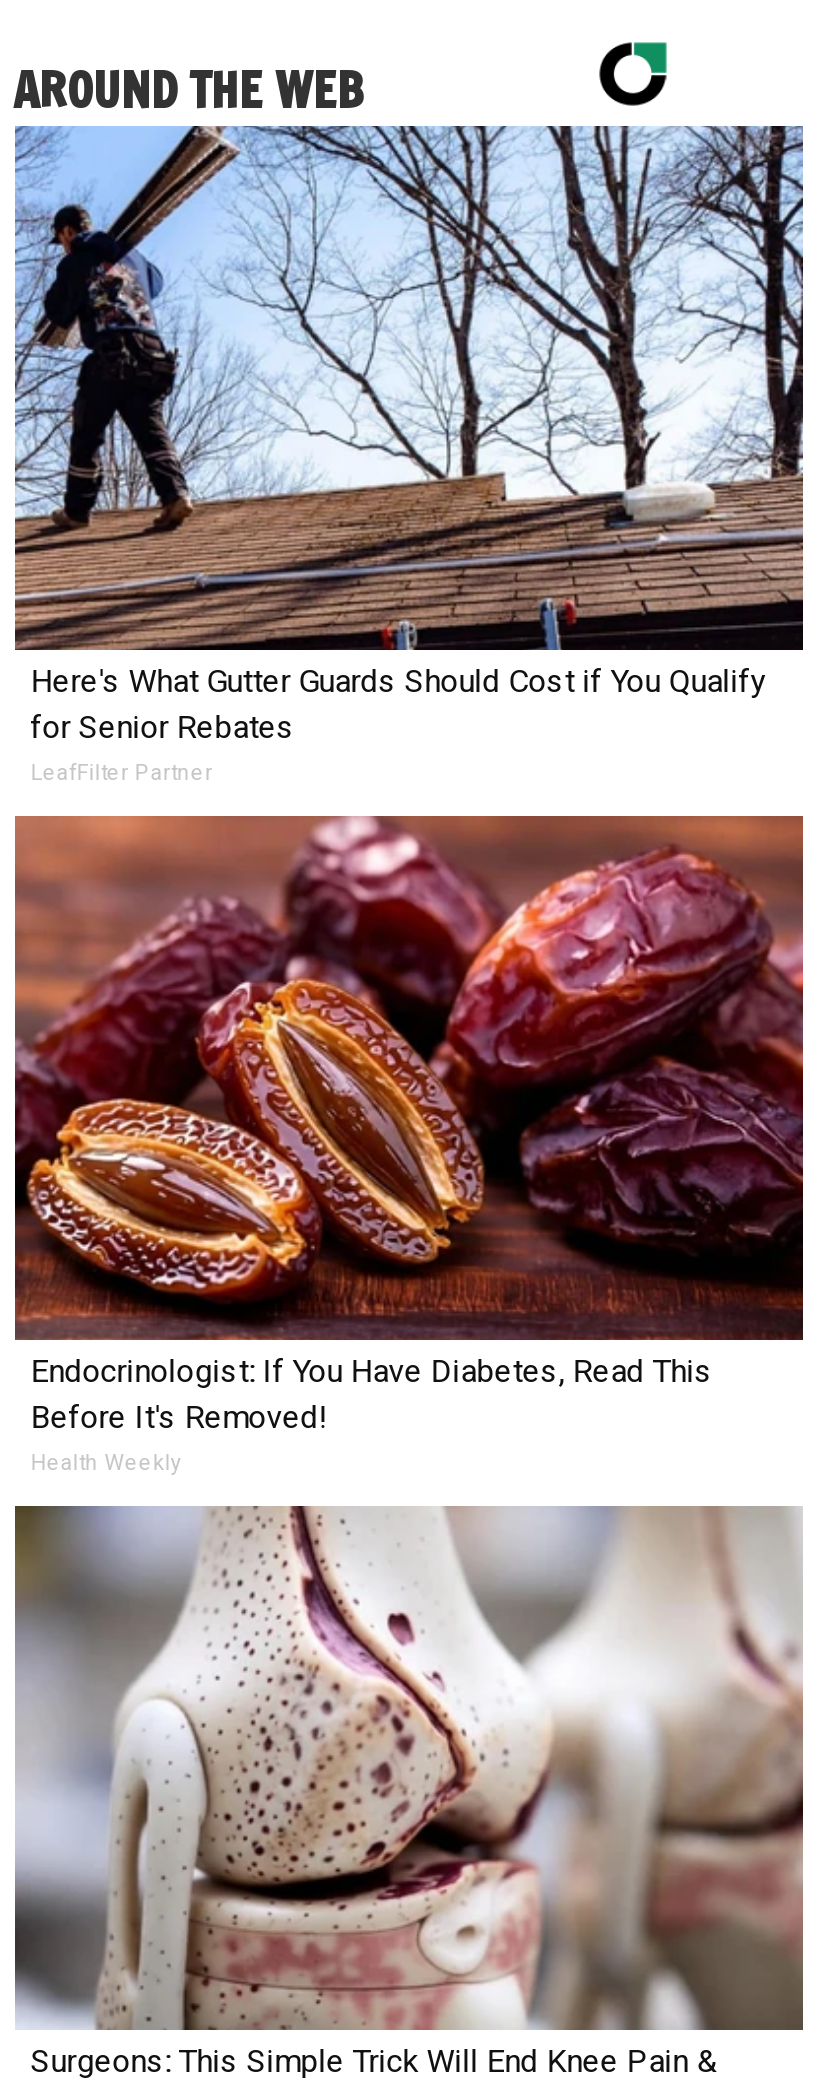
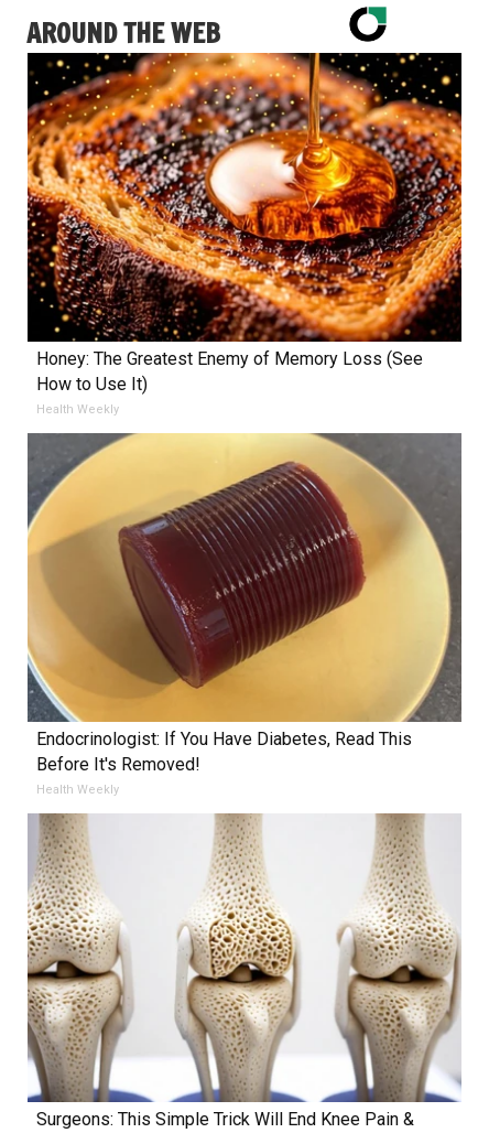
- [image]
- Here's What Gutter Guards Should Cost if You Qualify
- for Senior Rebates
- LeafFilter Partner
+ [image]
+ Honey: The Greatest Enemy of Memory Loss (See
+ How to Use It)
+ Health Weekly

- [image]
+ [image]

- [image]
+ [image]
